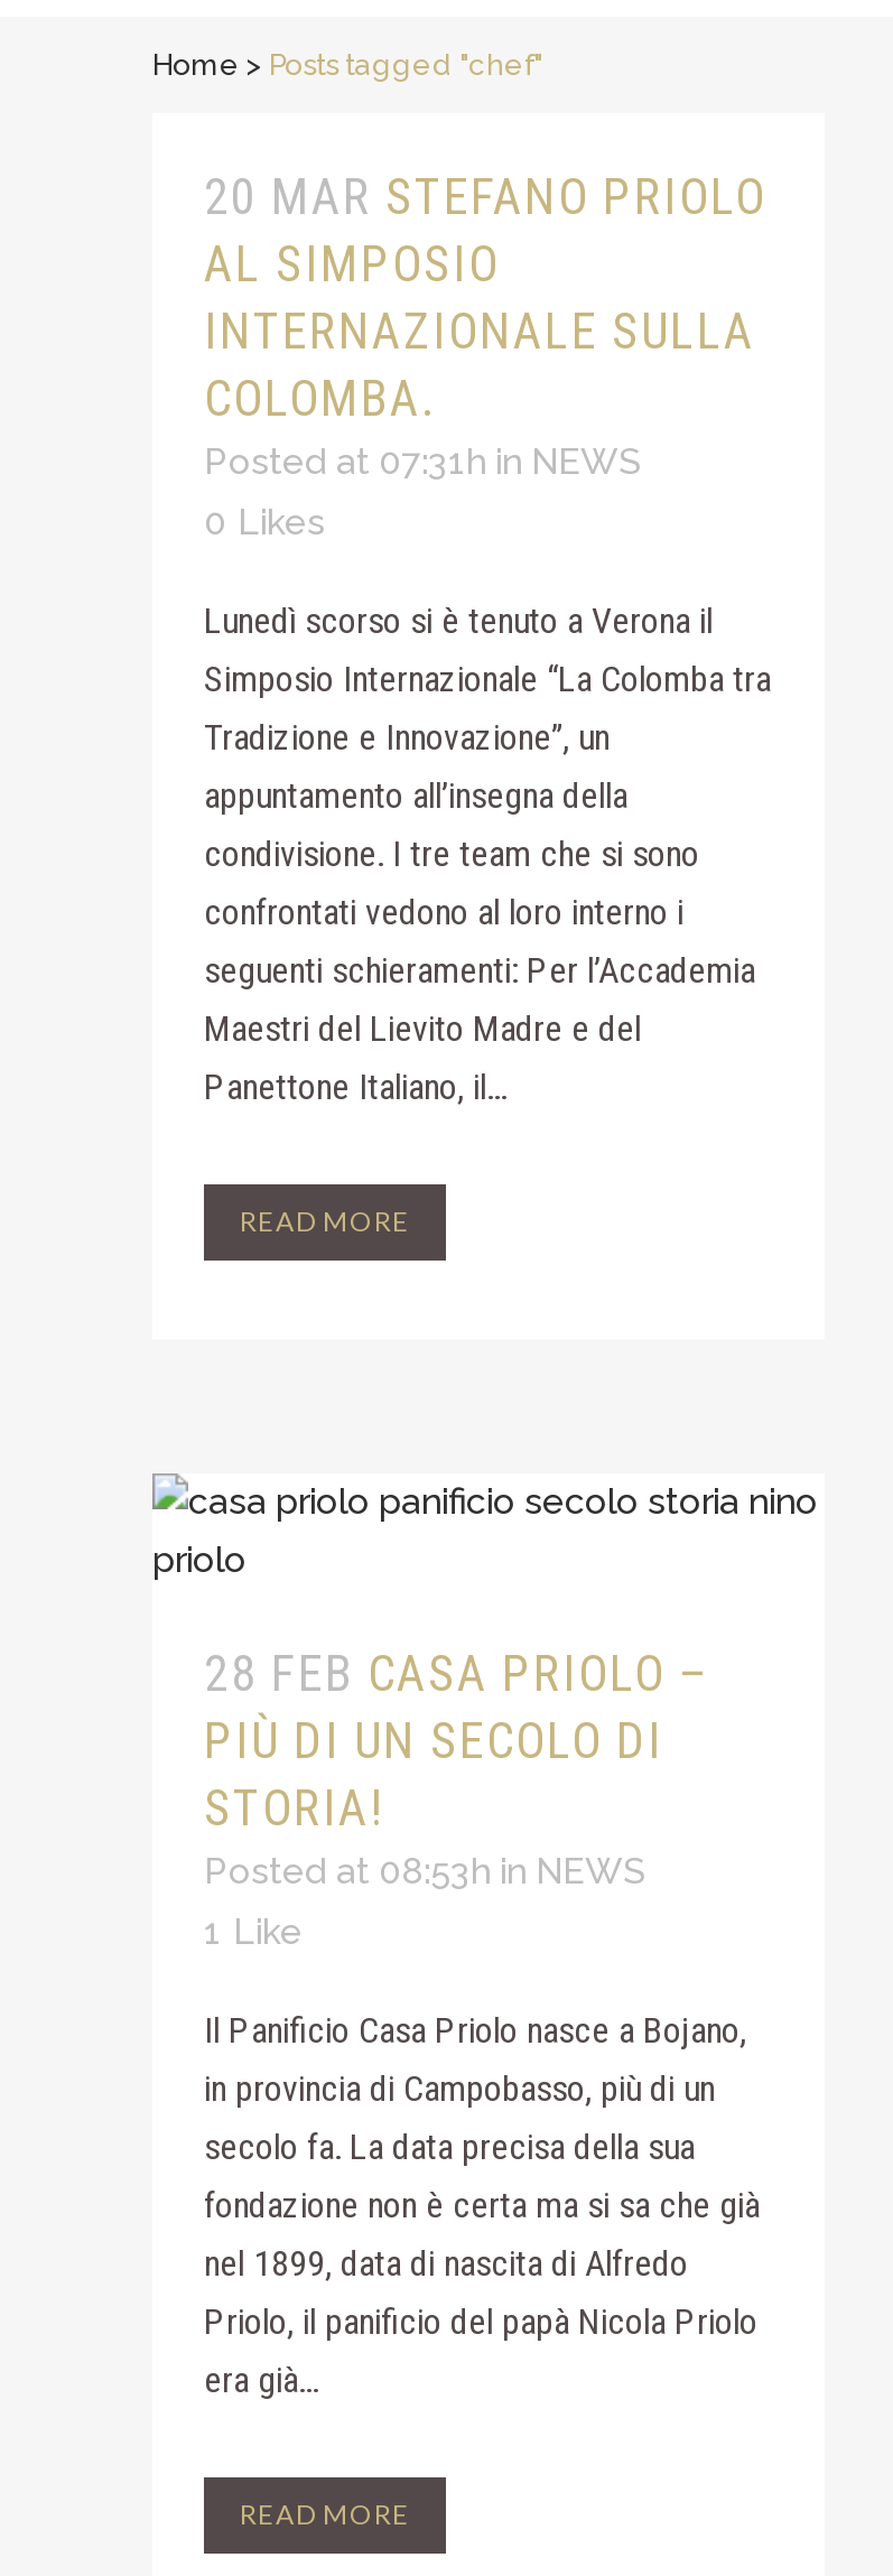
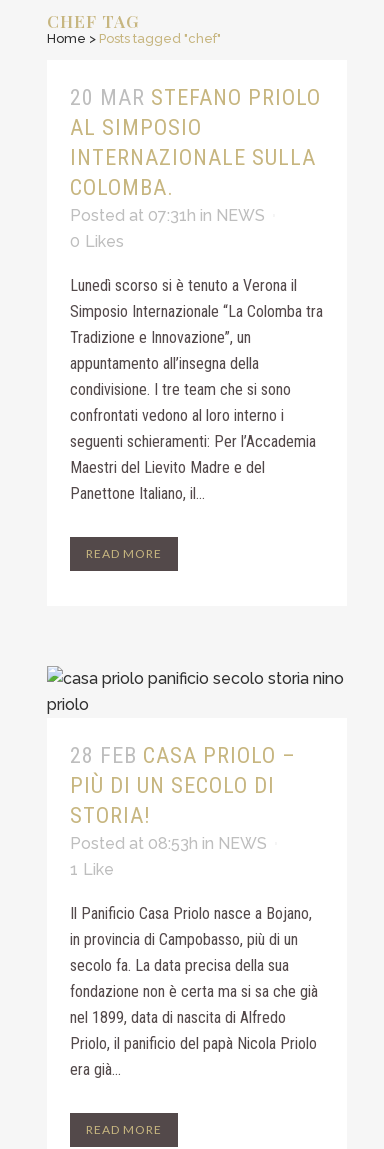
+ CHEF TAG
